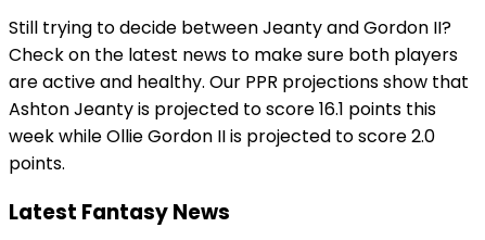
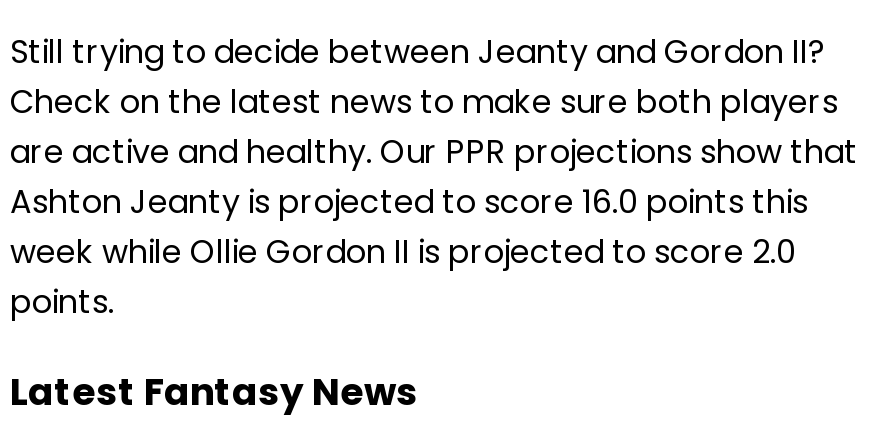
- Ashton Jeanty is projected to score 16.1 points this
+ Ashton Jeanty is projected to score 16.0 points this
